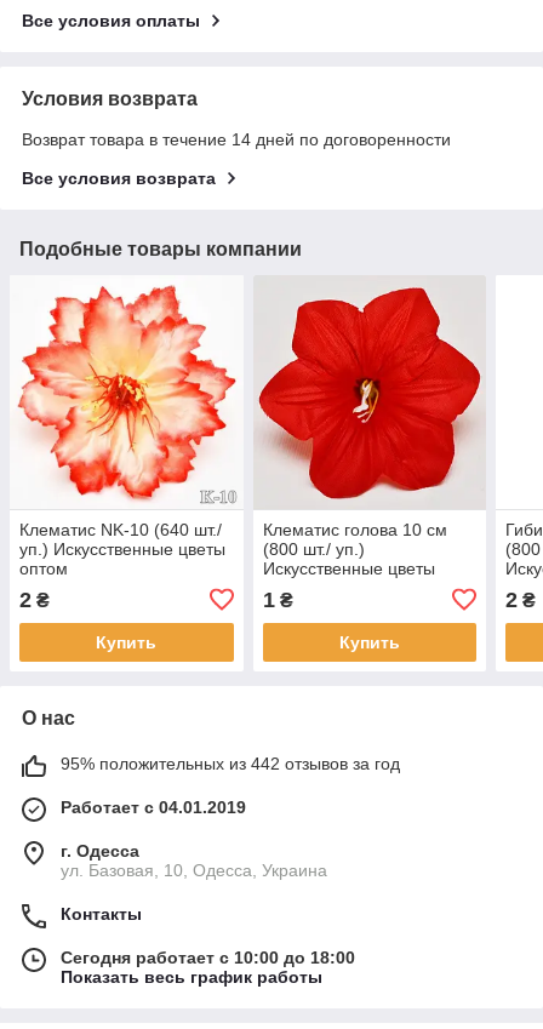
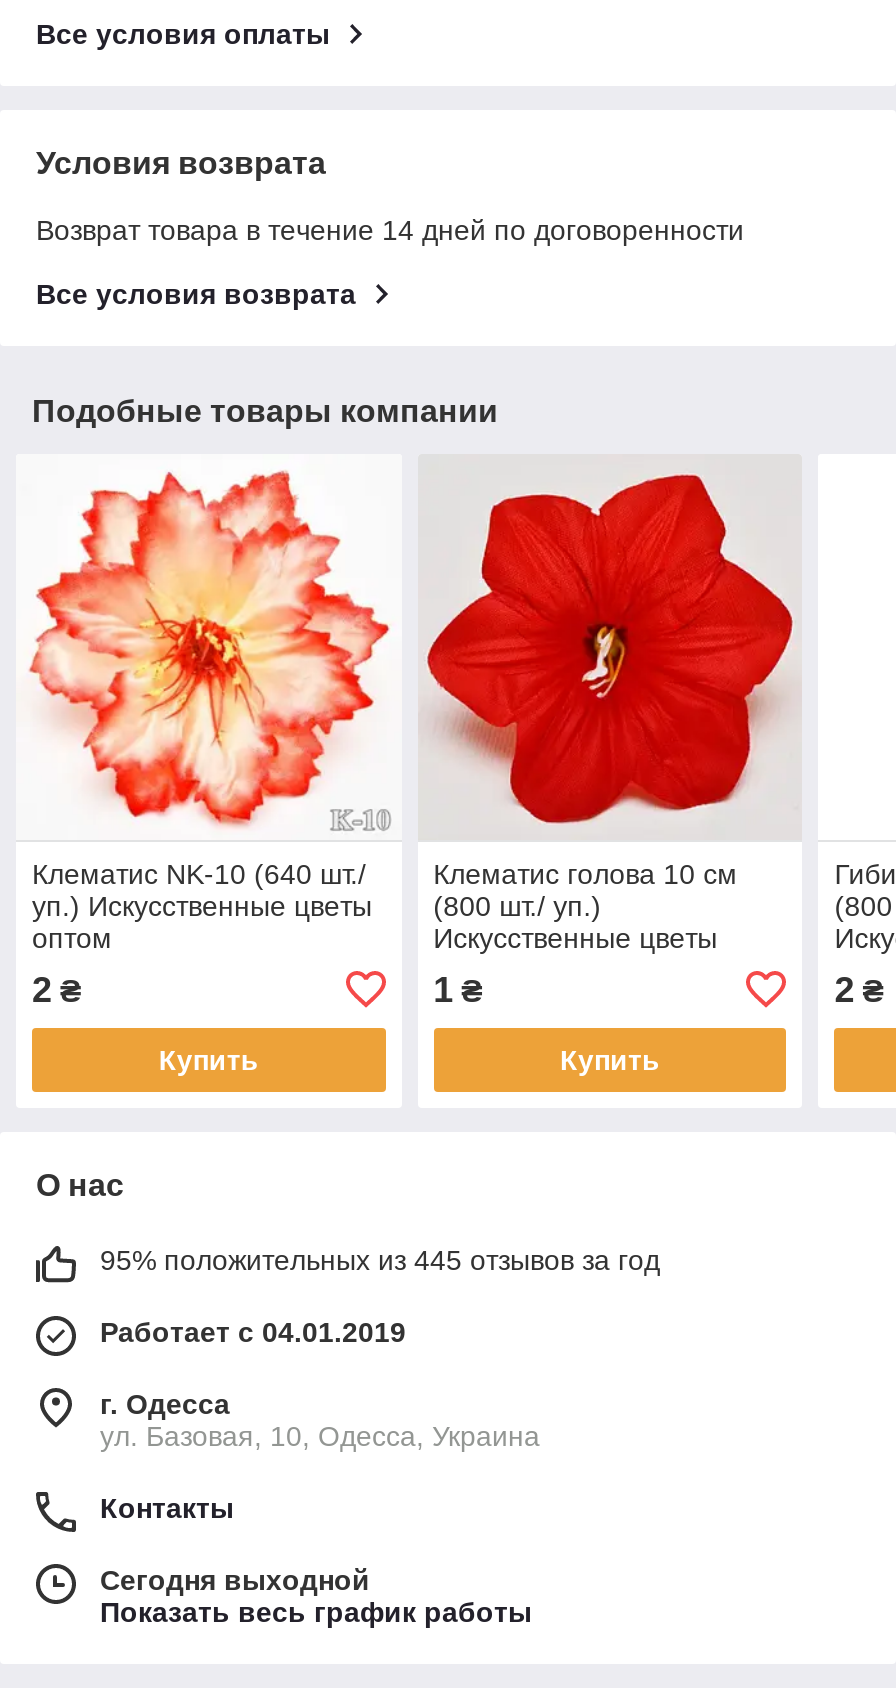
- 95% положительных из 442 отзывов за год
+ 95% положительных из 445 отзывов за год

- Сегодня работает с 10:00 до 18:00
+ Сегодня выходной
